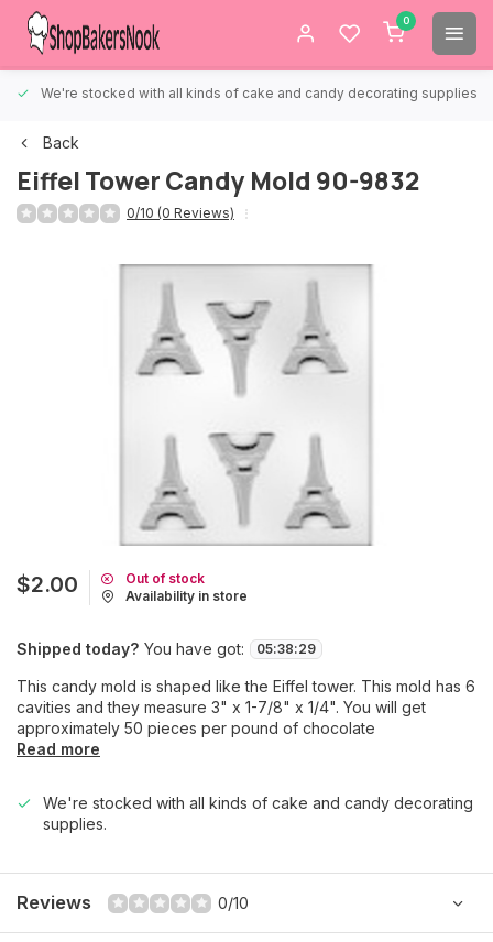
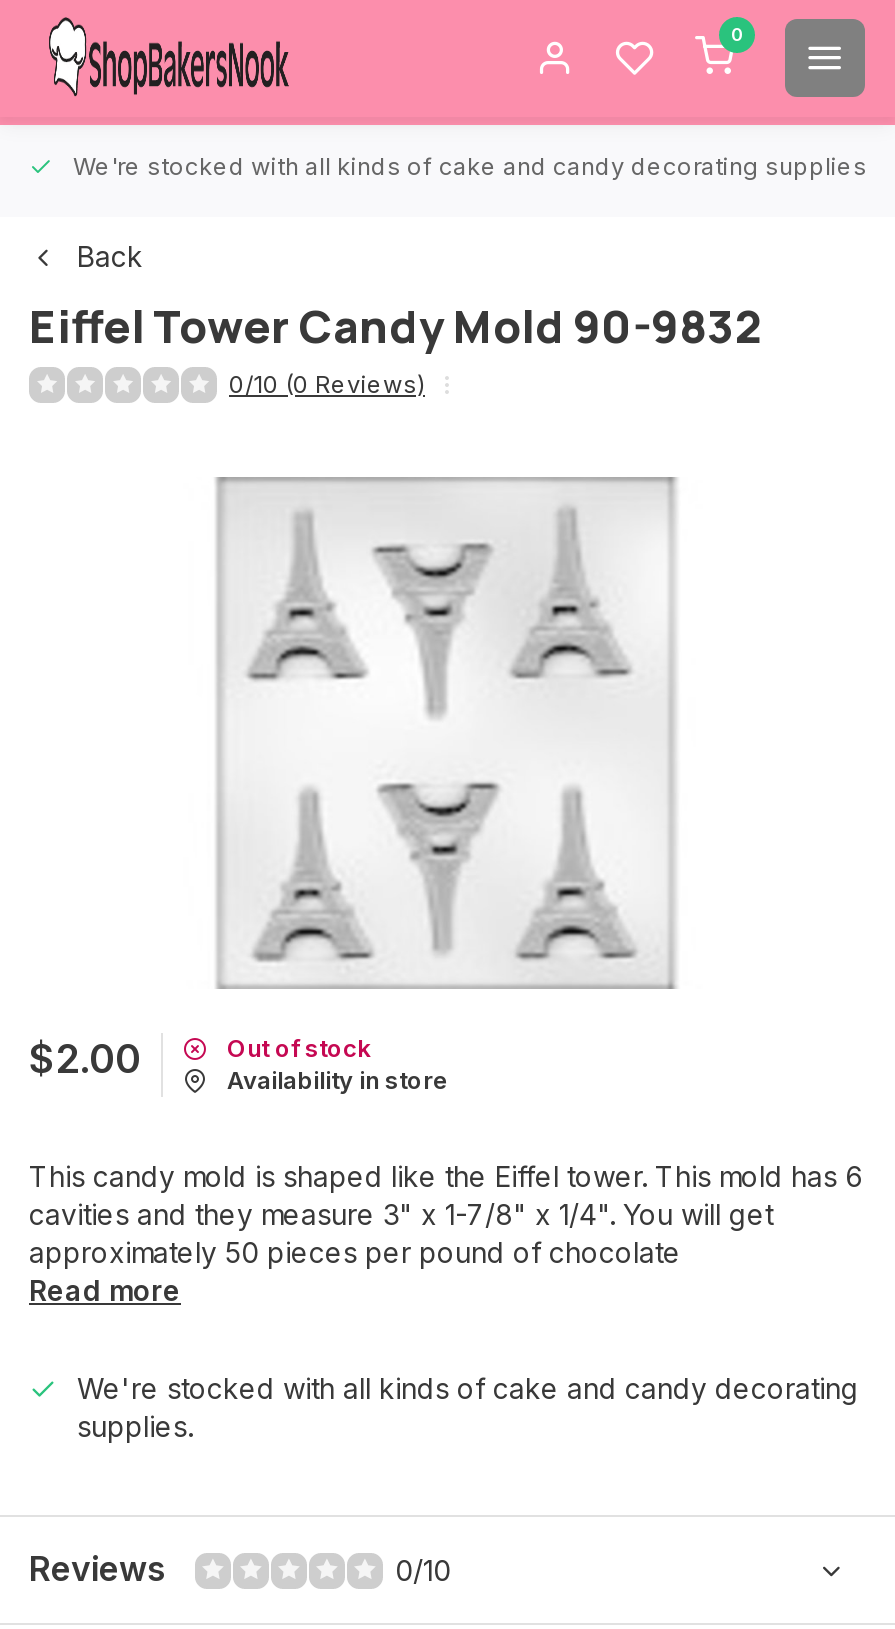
- Shipped today? You have got:
- 05: 38: 29
